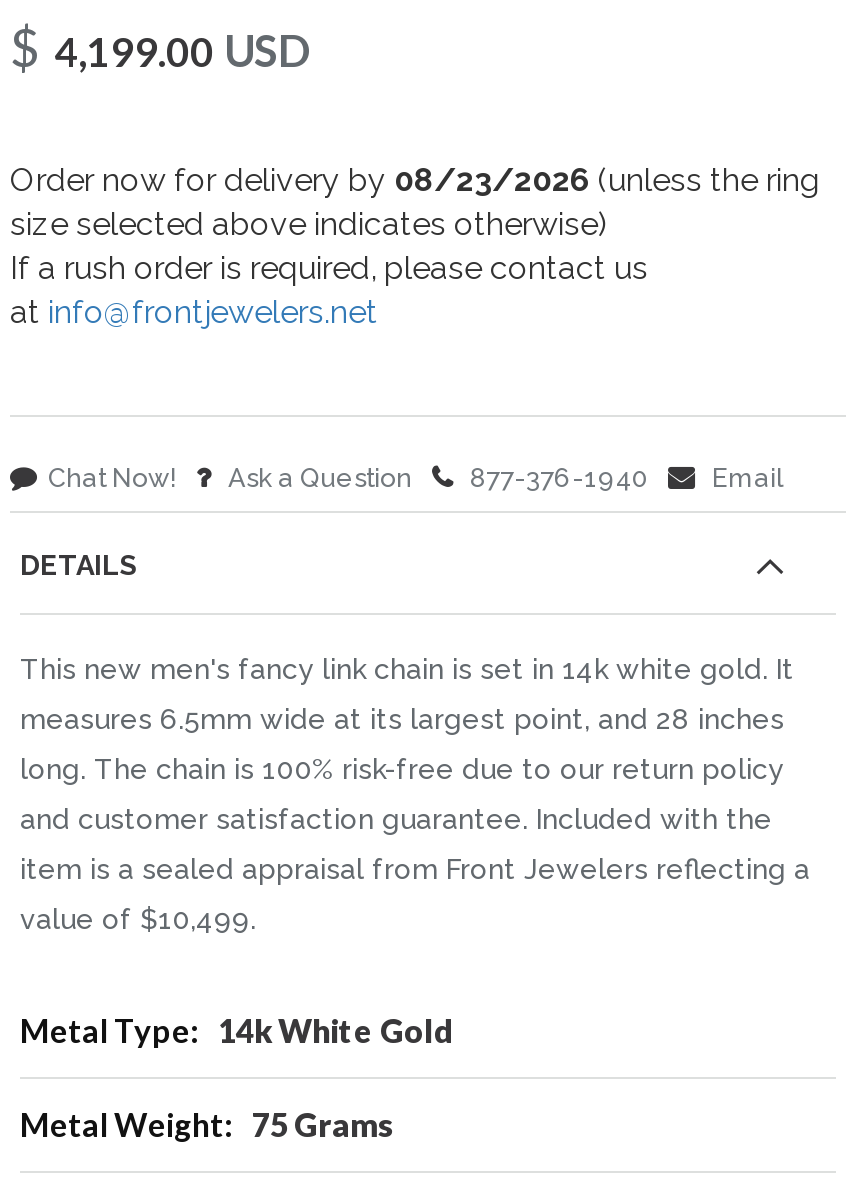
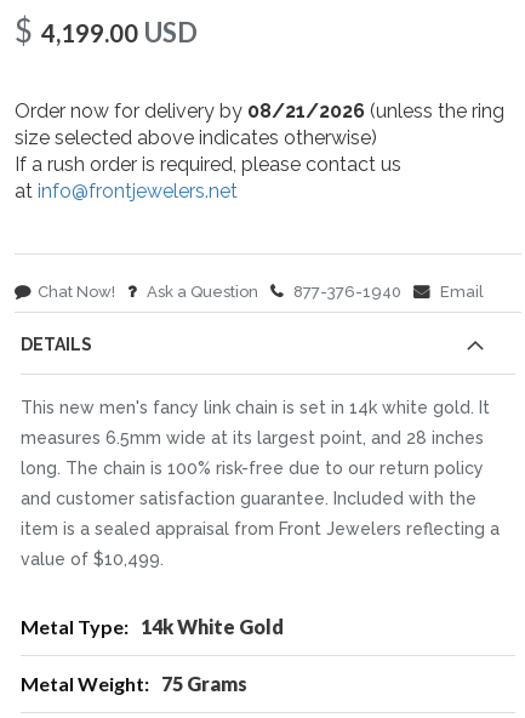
- Order now for delivery by 08/23/2026 (unless the ring
+ Order now for delivery by 08/21/2026 (unless the ring
